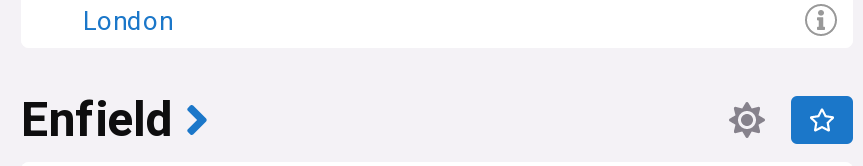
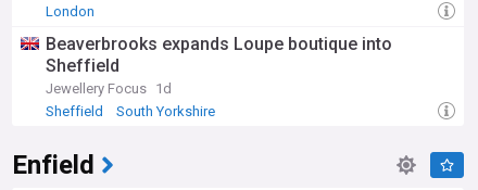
+ Beaverbrooks expands Loupe boutique into
+ Sheffield
+ Jewellery Focus 1d
+ Sheffield
+ South Yorkshire
